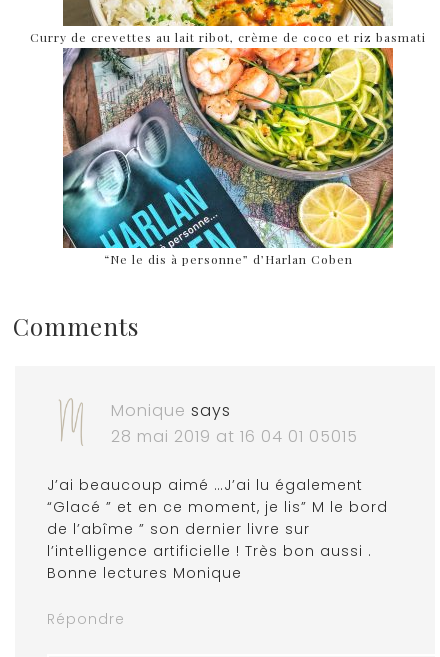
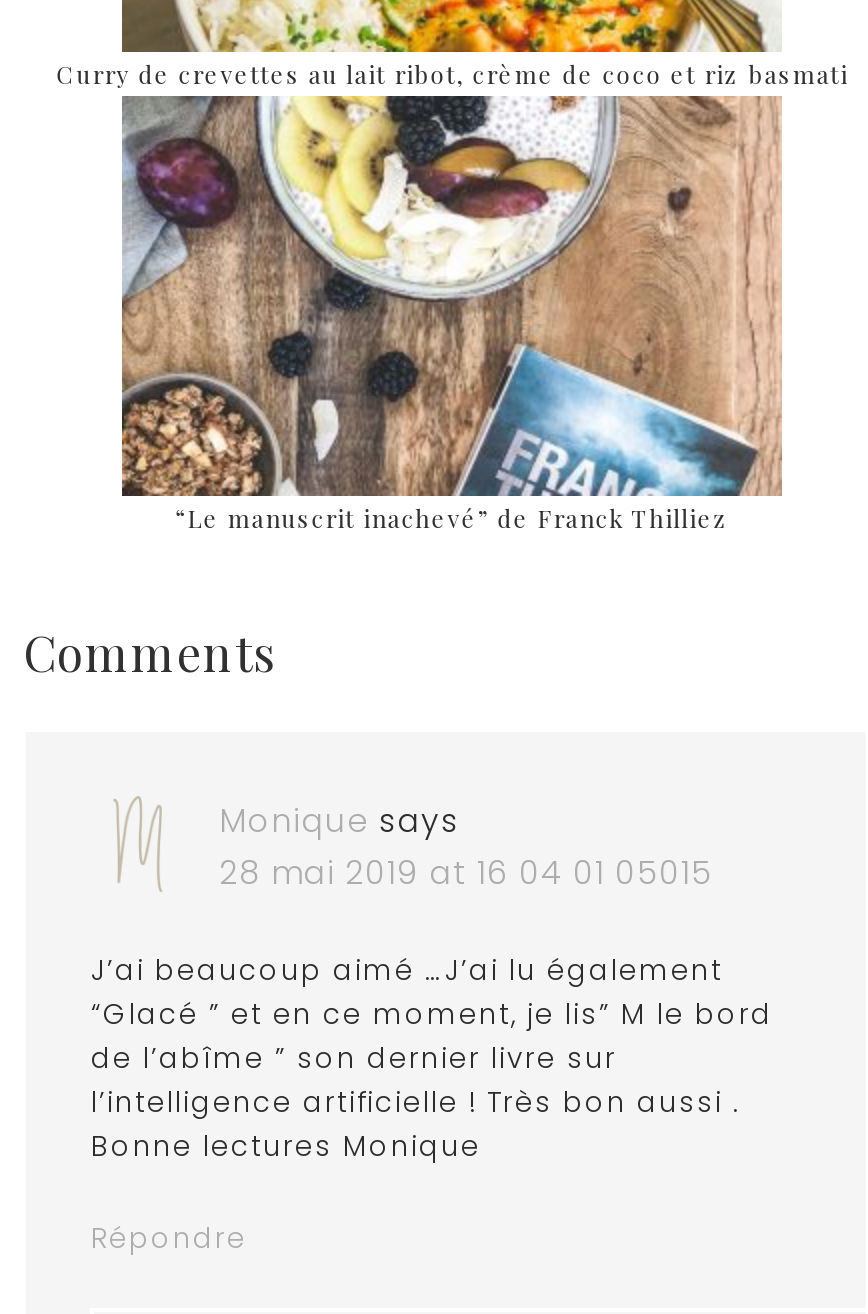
- [image]
- “Ne le dis à personne” d’Harlan Coben
+ [image]
+ “Le manuscrit inachevé” de Franck Thilliez
